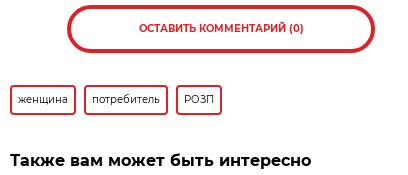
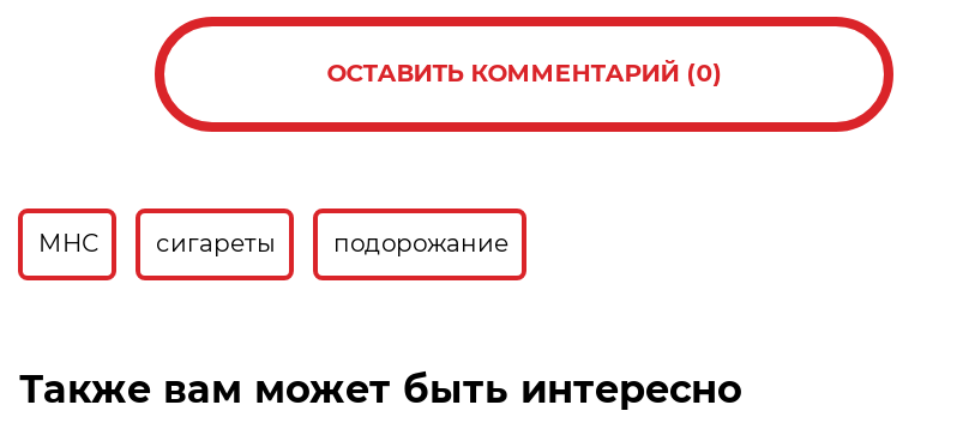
- женщина
- потребитель
- РОЗП
+ МНС
+ сигареты
+ подорожание
